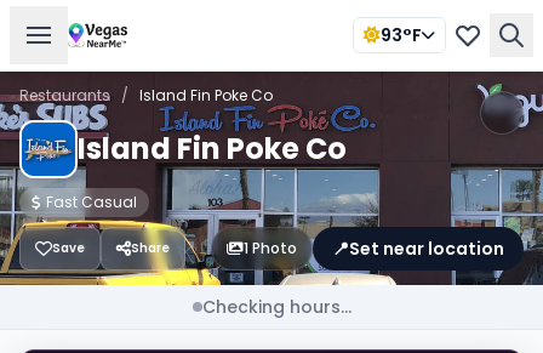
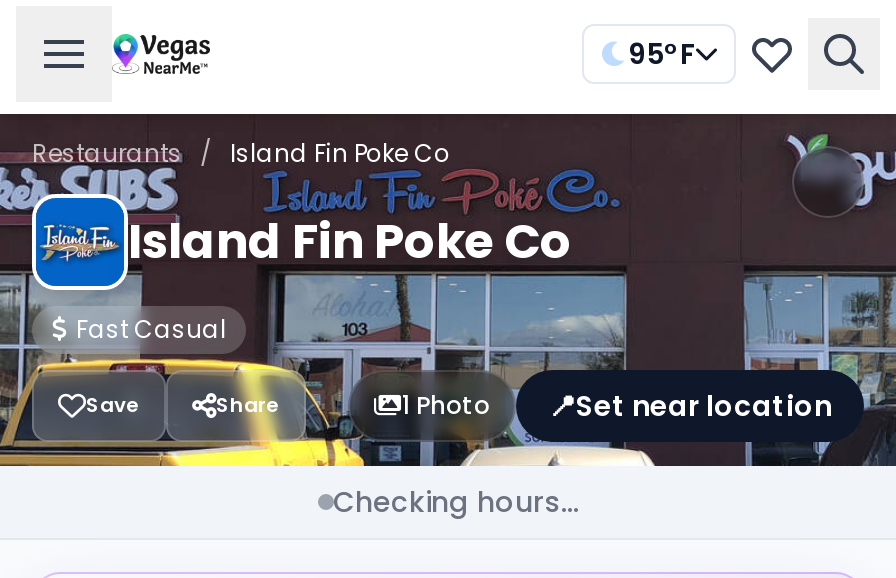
- 93°F
+ 95°F
